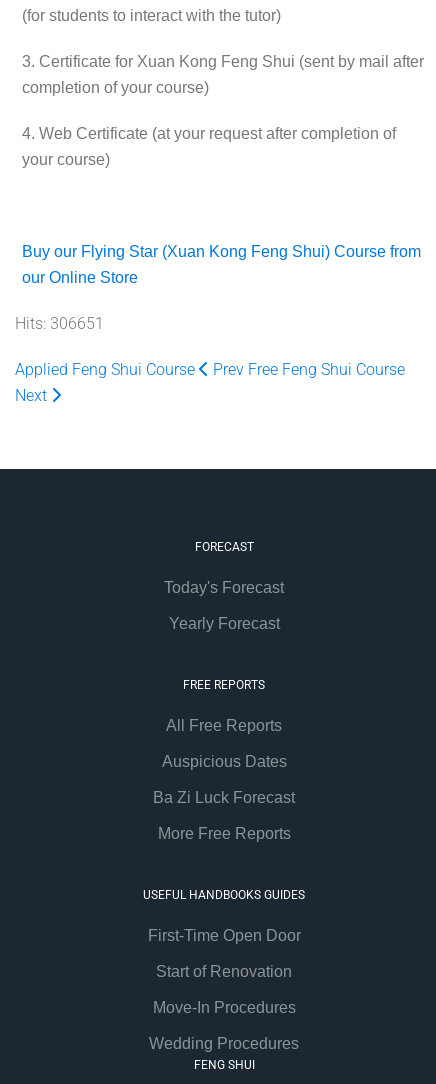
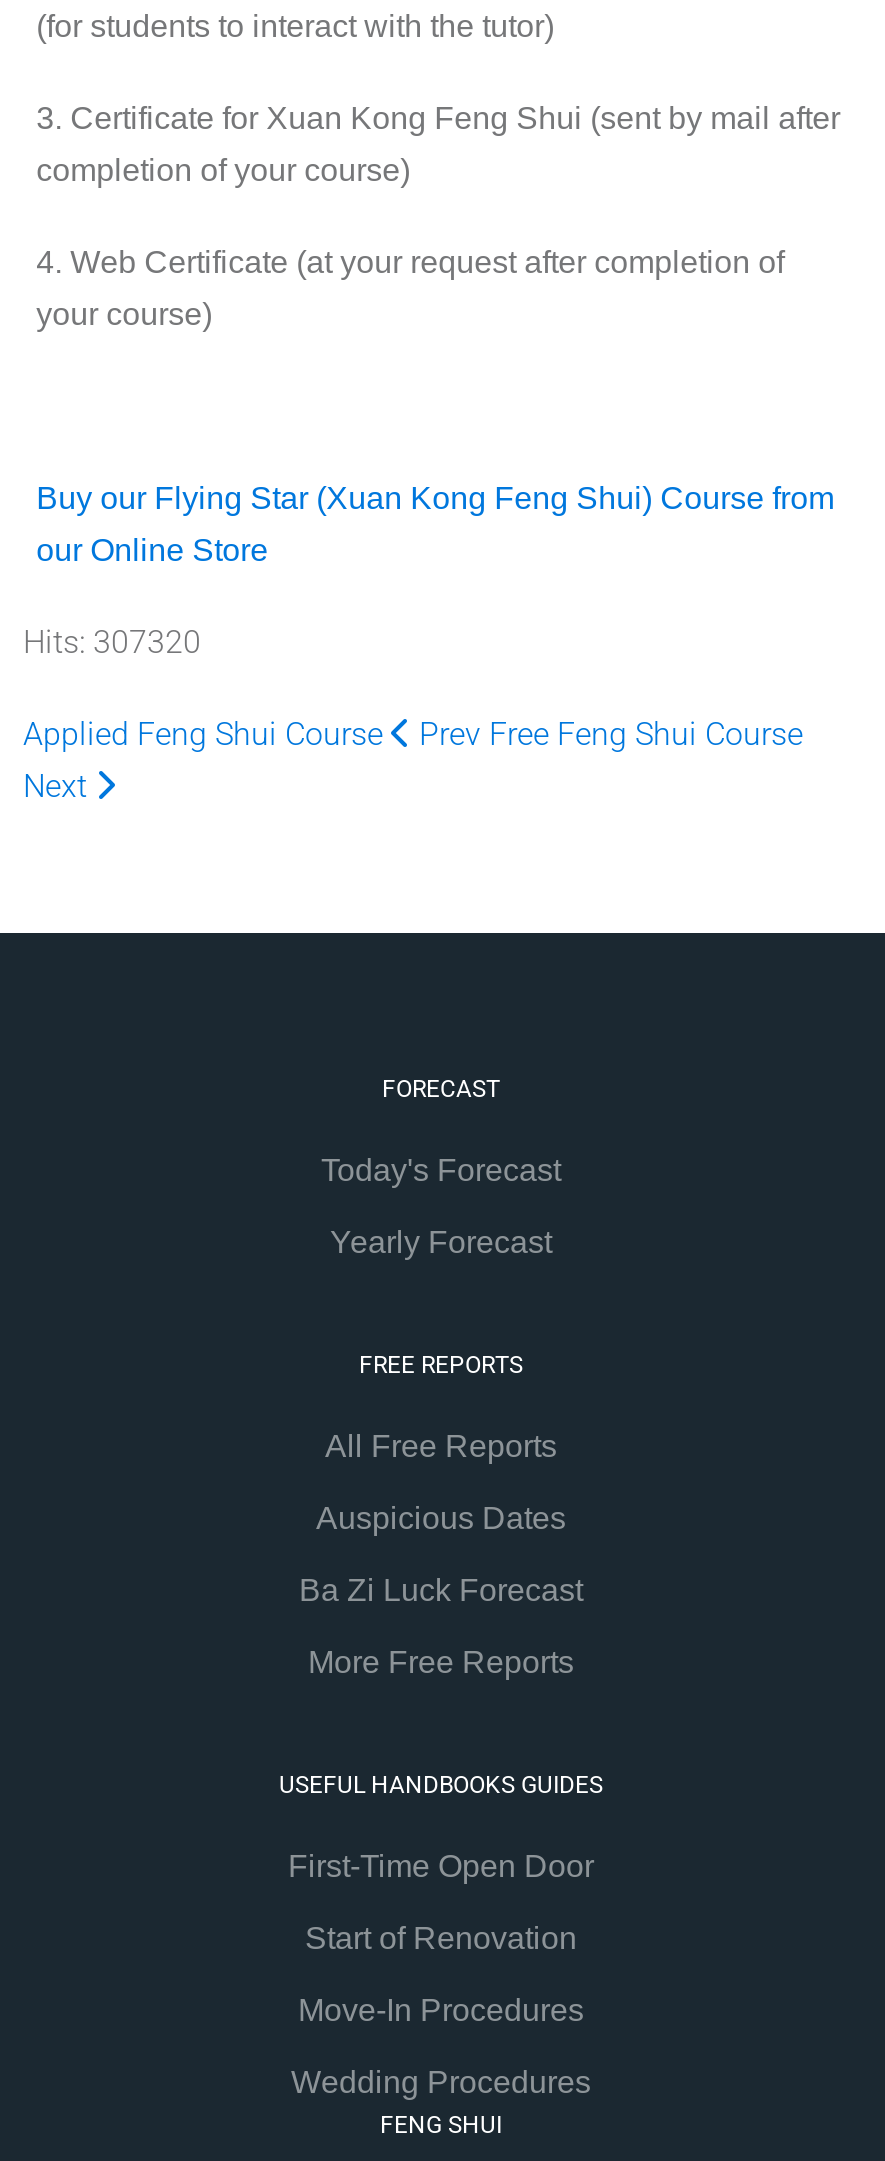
- Hits: 306651
+ Hits: 307320
